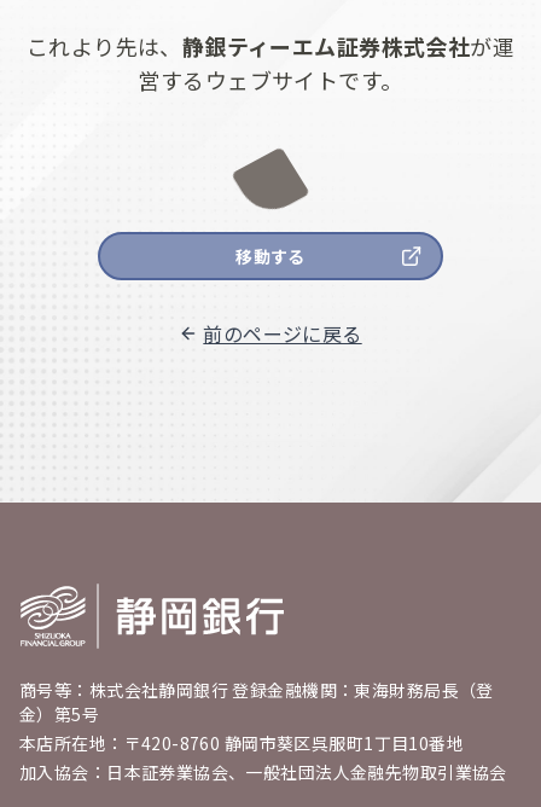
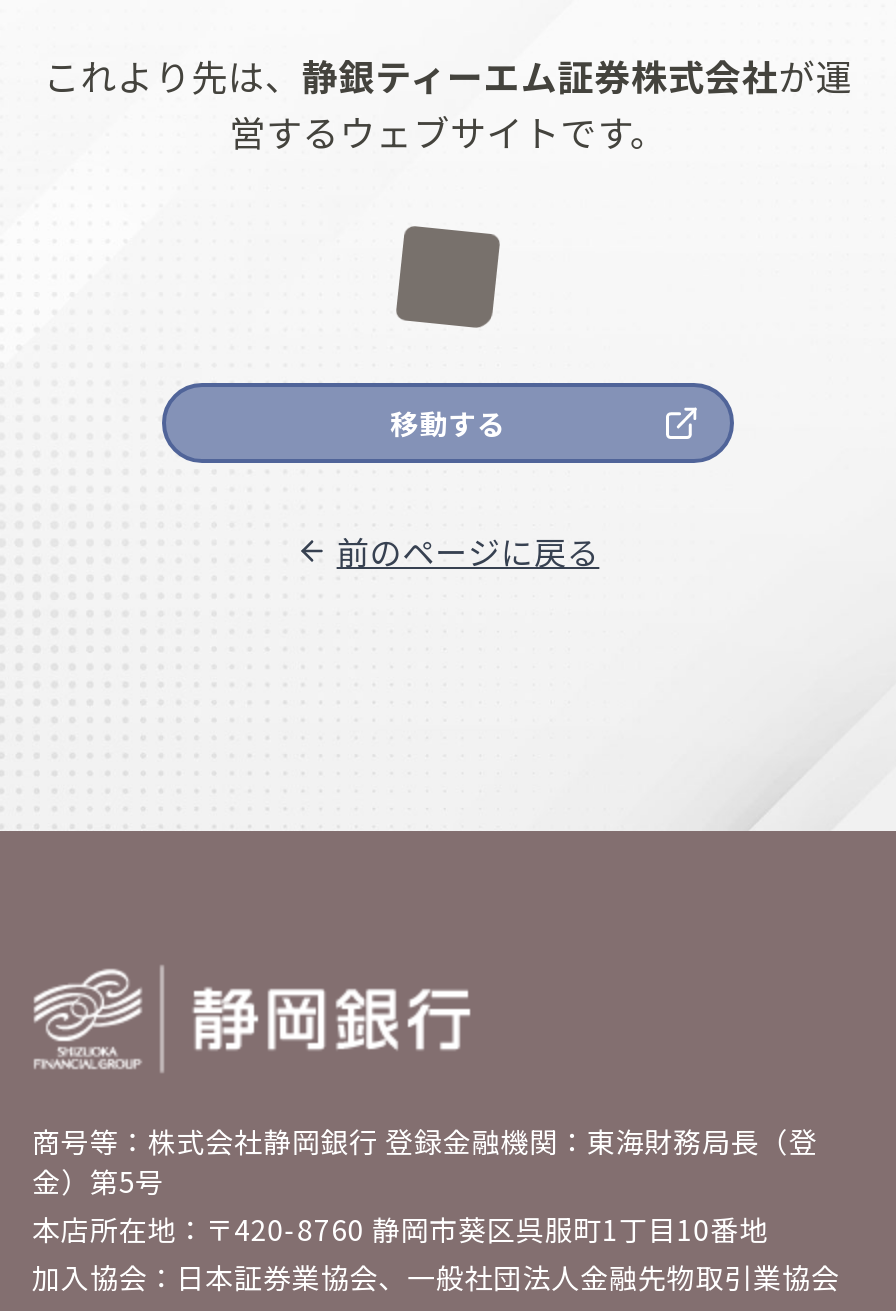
- [image]
+ [image]
